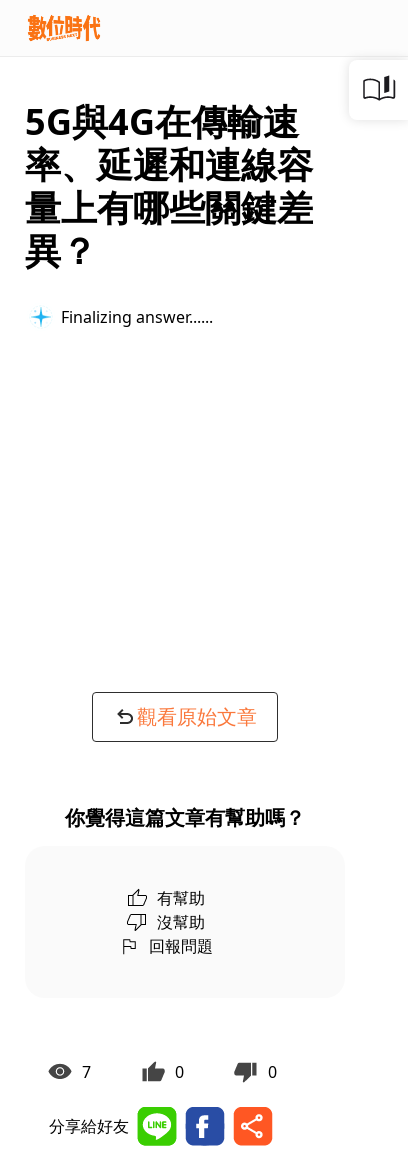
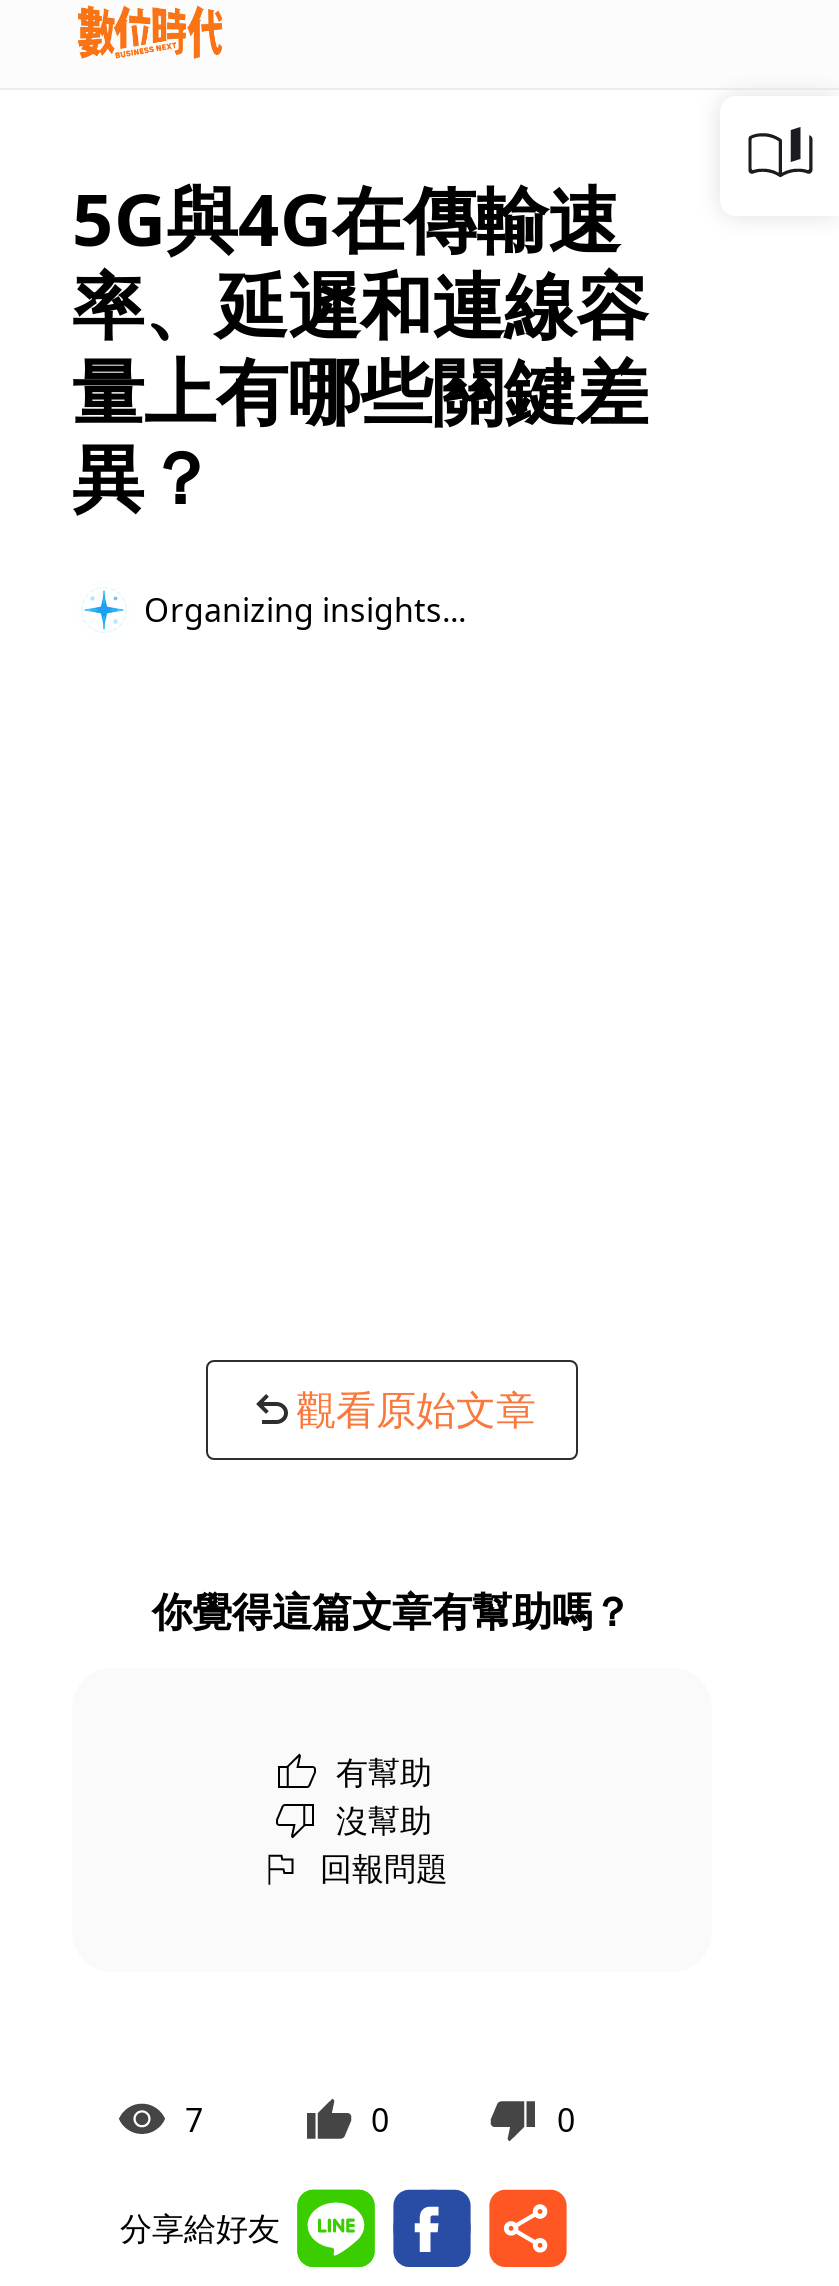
- Finalizing answer...
+ Organizing insights...
